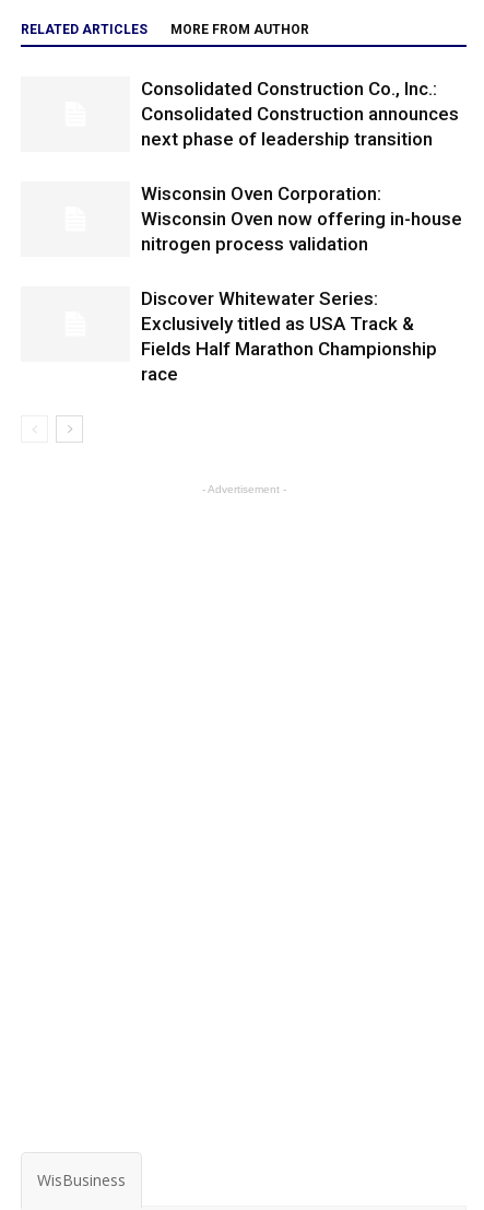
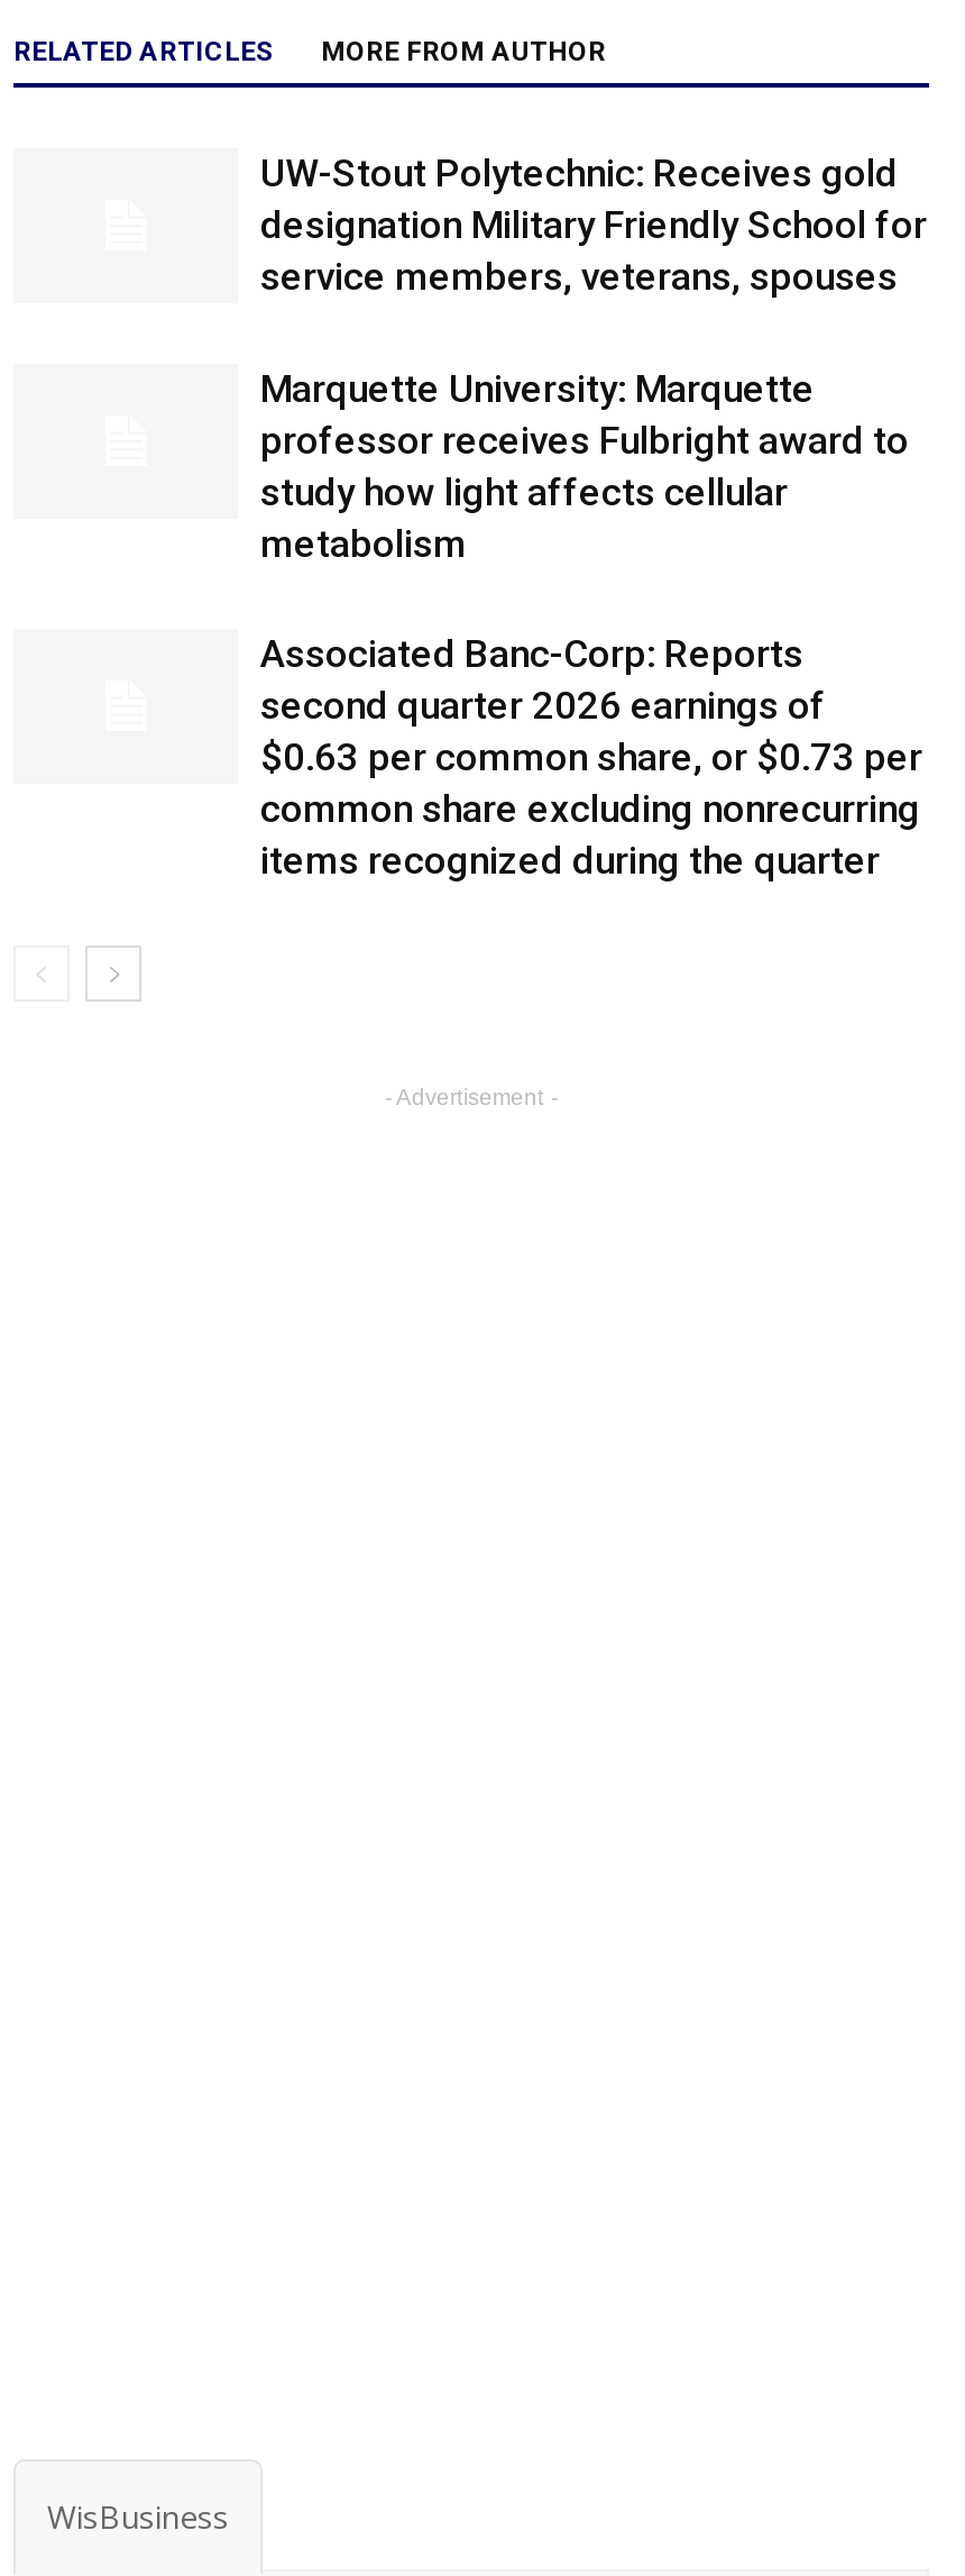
- Consolidated Construction Co., Inc.:
- Consolidated Construction announces
- next phase of leadership transition
+ UW-Stout Polytechnic: Receives gold
+ designation Military Friendly School for
+ service members, veterans, spouses

- Wisconsin Oven Corporation:
- Wisconsin Oven now offering in-house
- nitrogen process validation
+ Marquette University: Marquette
+ professor receives Fulbright award to
+ study how light affects cellular
+ metabolism

- Discover Whitewater Series:
- Exclusively titled as USA Track &
- Fields Half Marathon Championship
- race
+ Associated Banc-Corp: Reports
+ second quarter 2026 earnings of
+ $0.63 per common share, or $0.73 per
+ common share excluding nonrecurring
+ items recognized during the quarter
